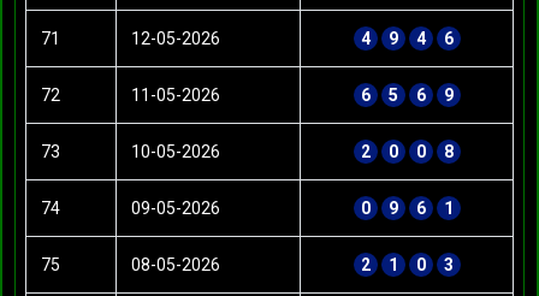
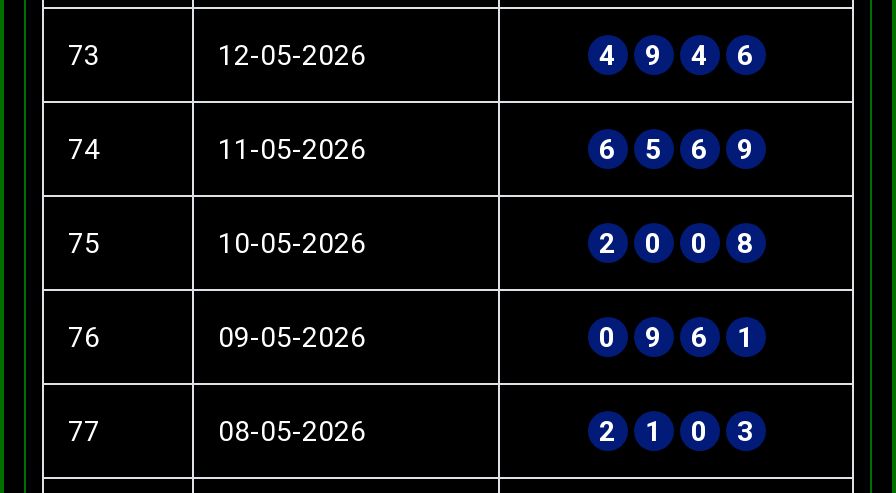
- 71
+ 73

- 72
+ 74

- 73
+ 75

- 74
+ 76

- 75
+ 77
